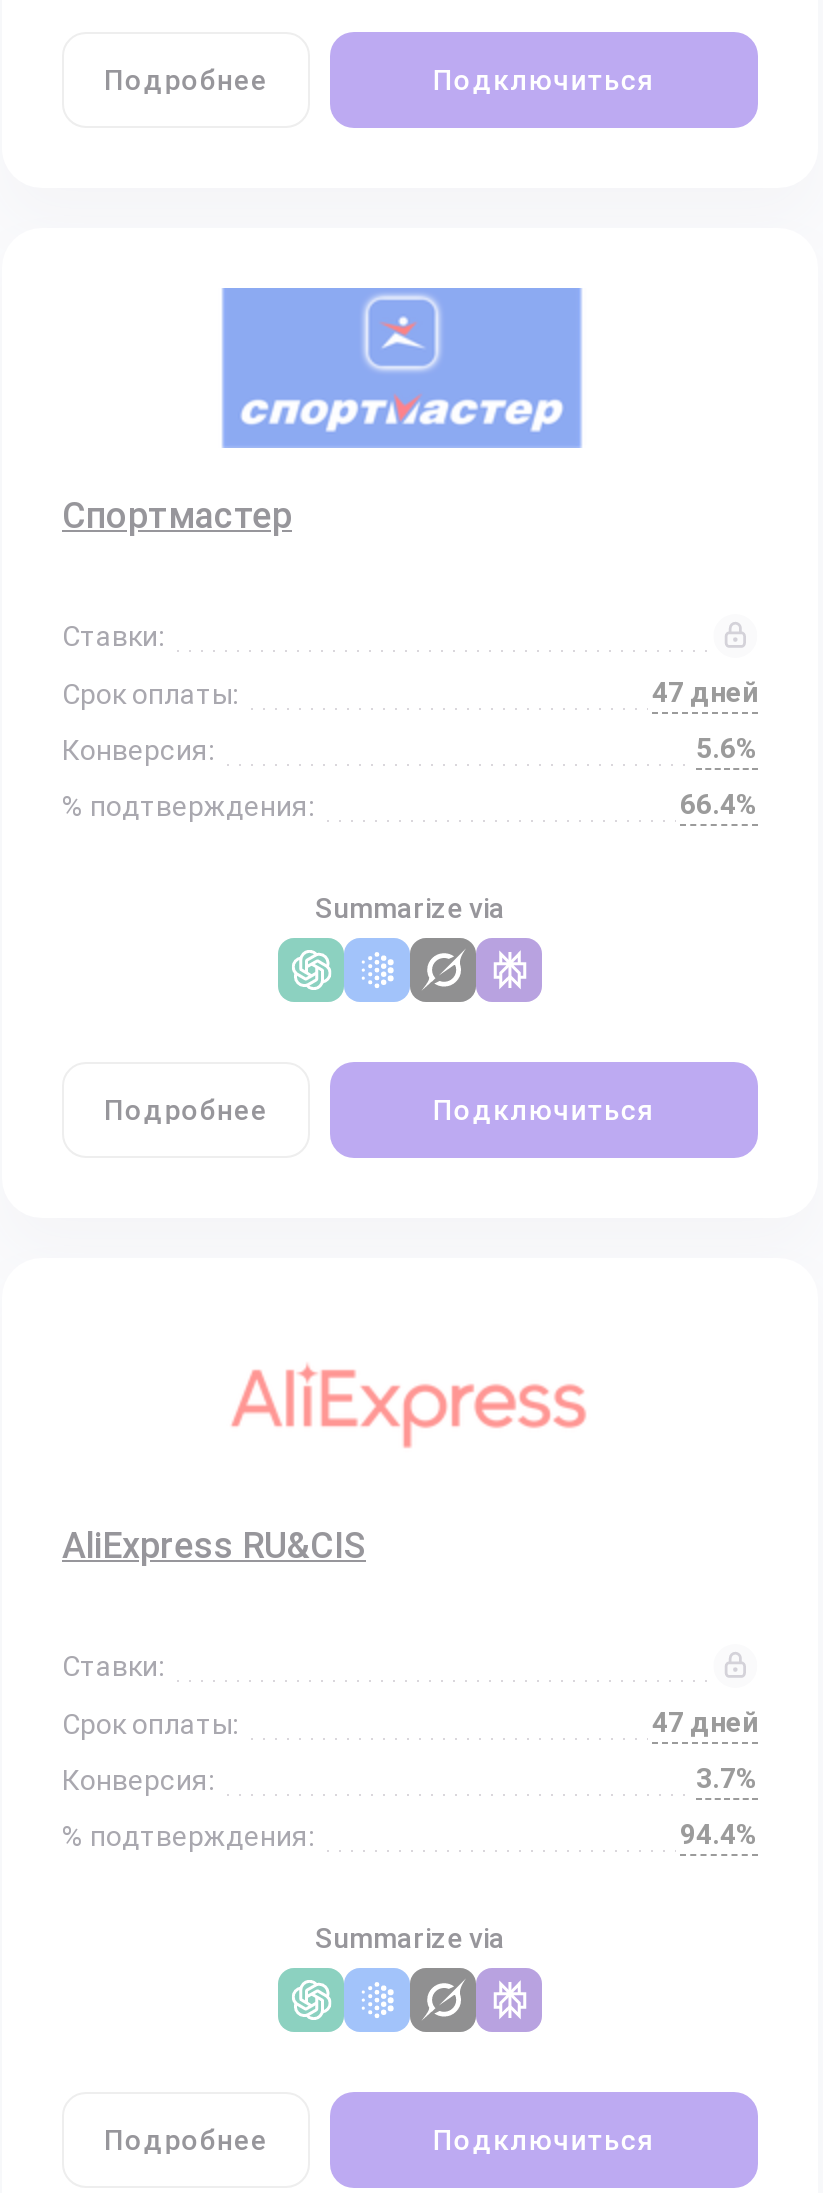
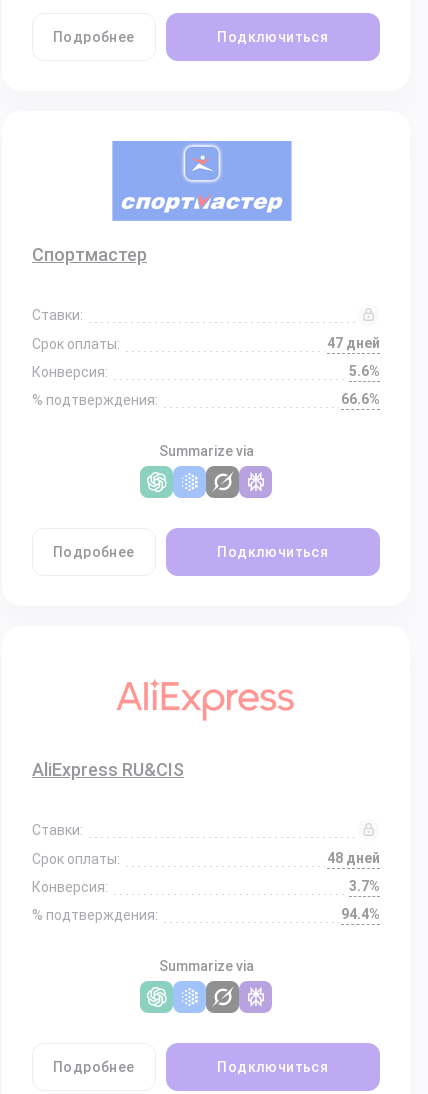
- 66.4%
+ 66.6%

- 47 дней
+ 48 дней
